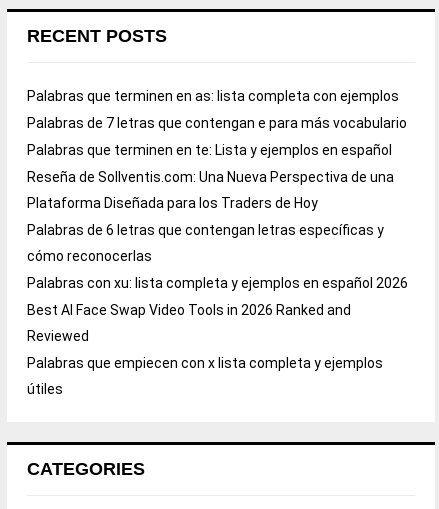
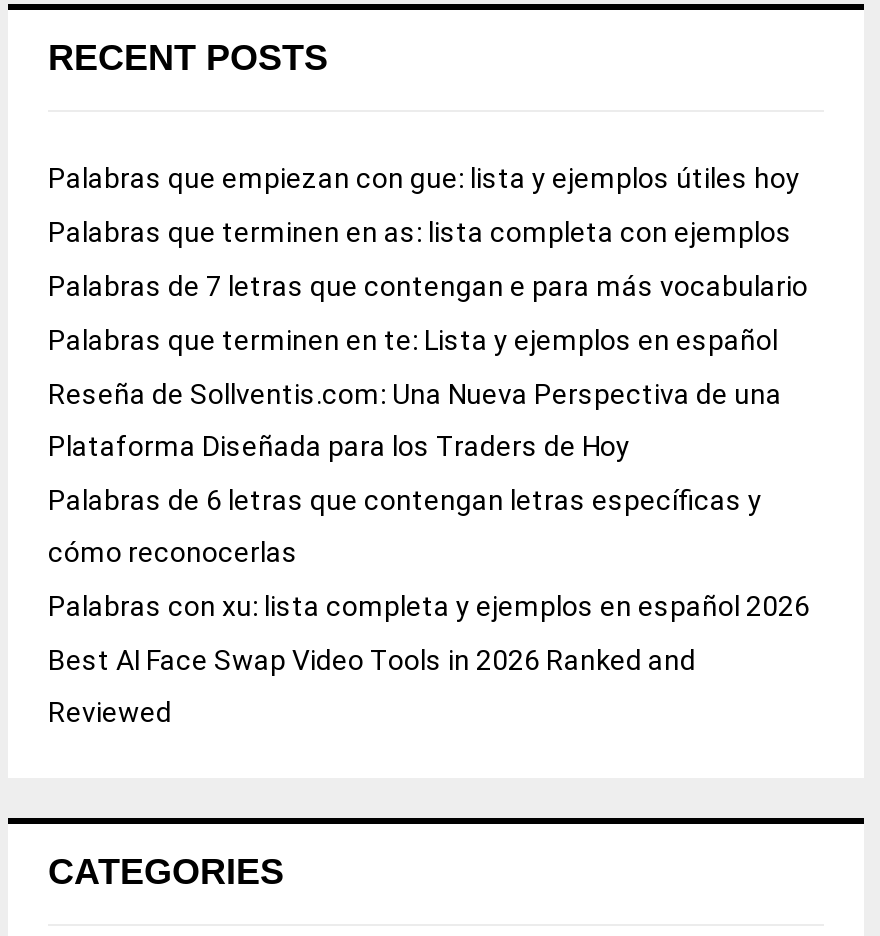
+ Palabras que empiezan con gue: lista y ejemplos útiles hoy

moved down: Palabras que terminen en as: lista completa con ejemplos | Palabras de 7 letras que contengan e para más vocabulario | Palabras que terminen en te: Lista y ejemplos en español | ... | Best AI Face Swap Video Tools in 2026 Ranked and | Reviewed

- Palabras que empiecen con x lista completa y ejemplos
- útiles
